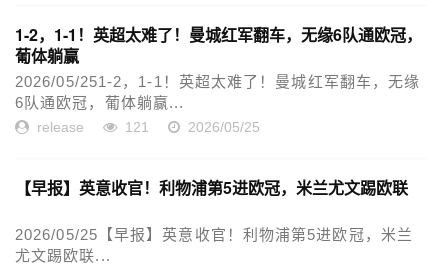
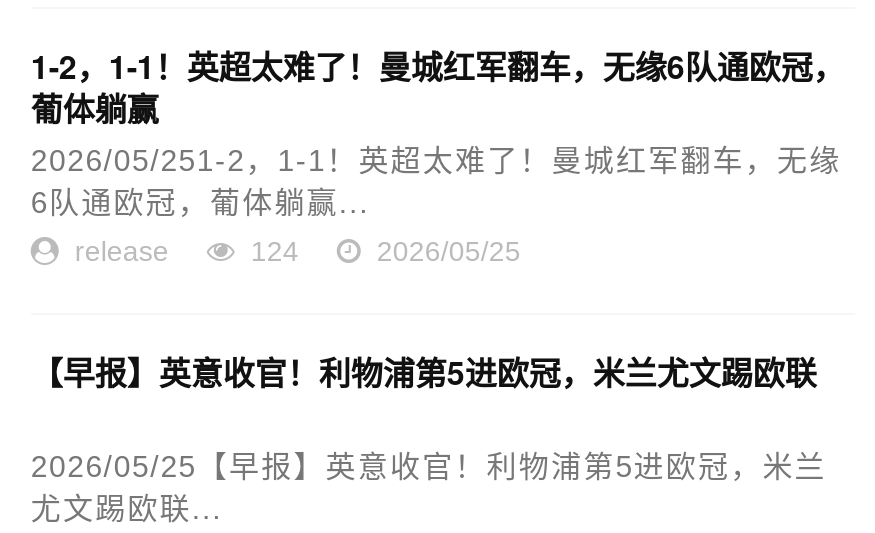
- 121
+ 124
